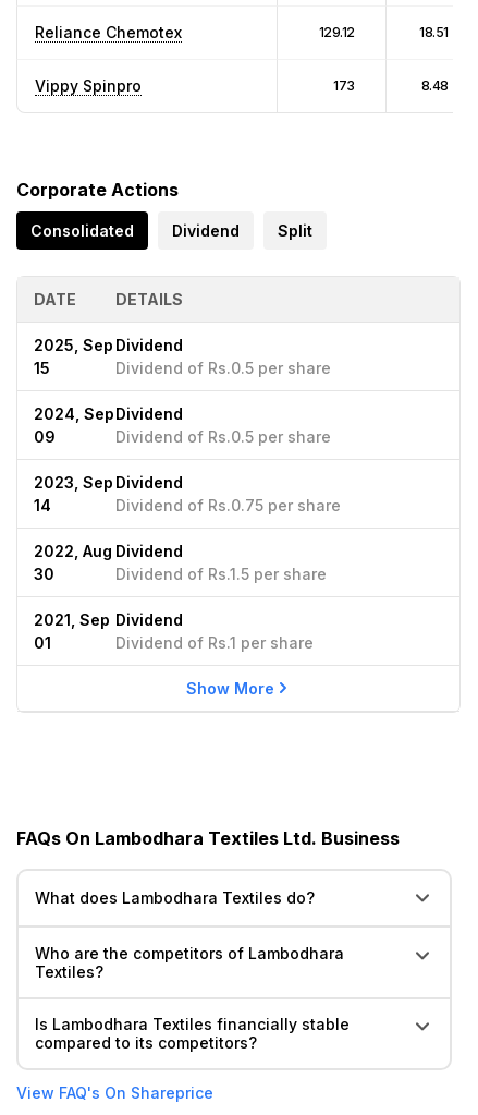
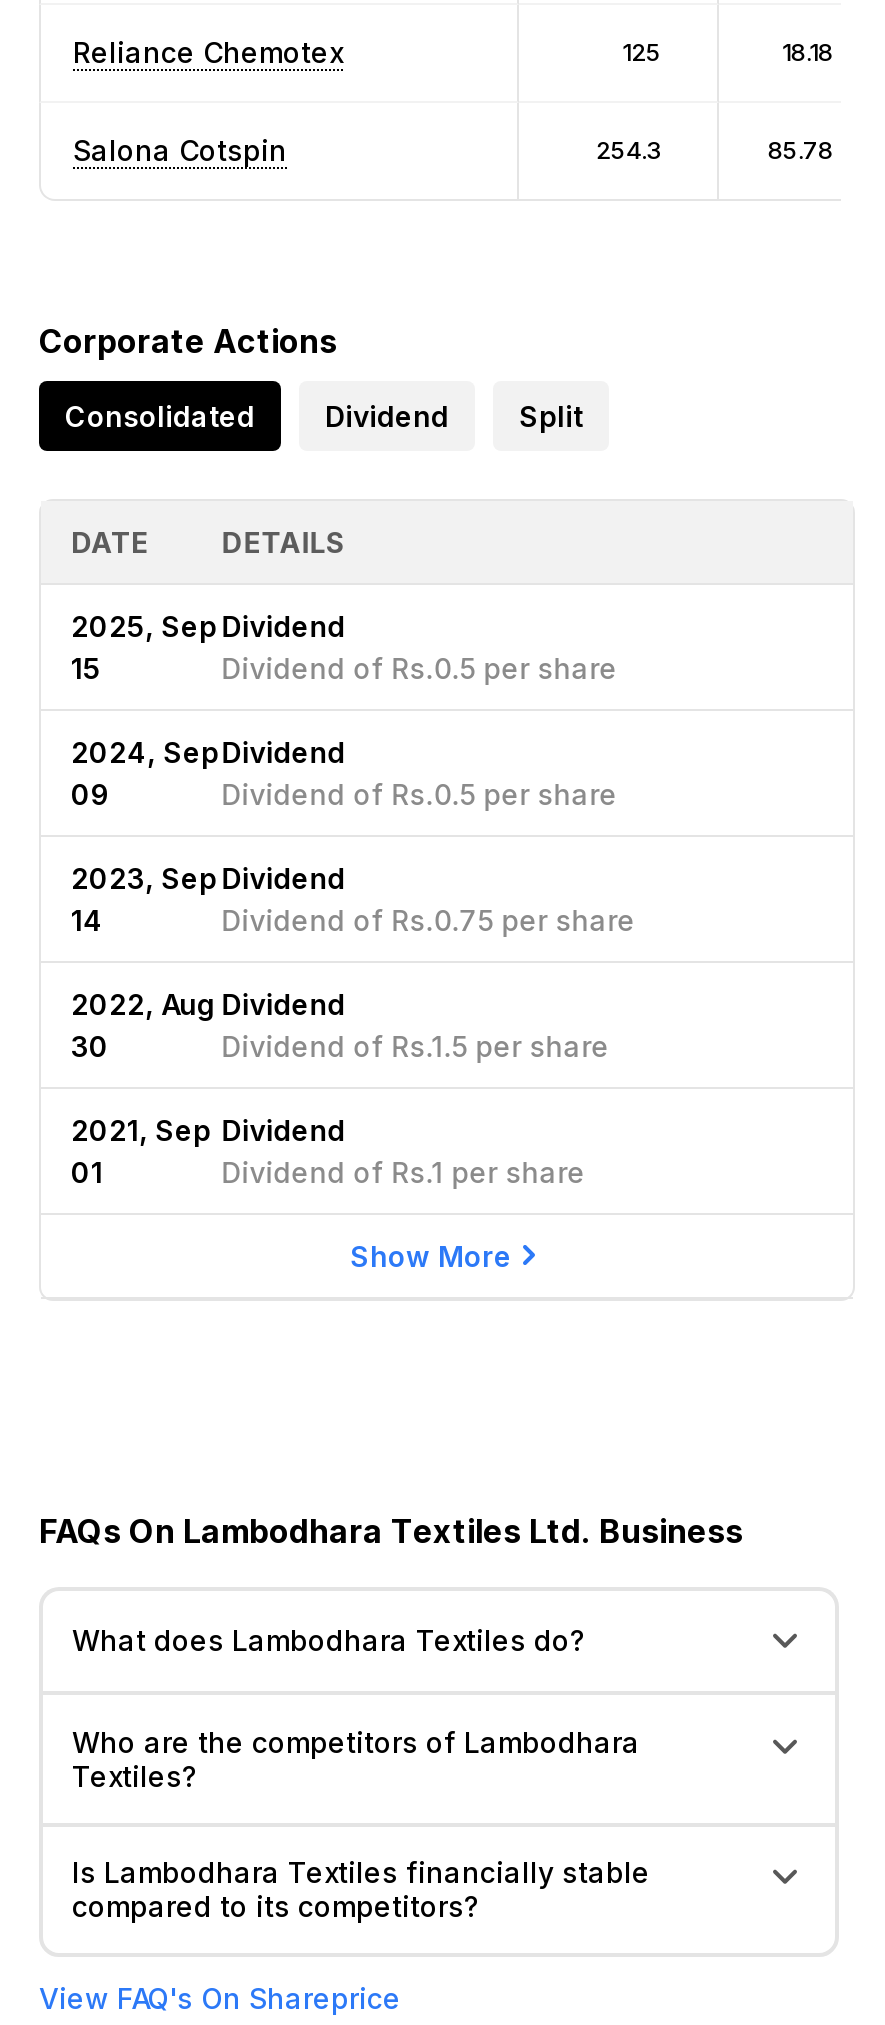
- 129.12
- 18.51
+ 125
+ 18.18

- Vippy Spinpro
- 173
- 8.48
+ Salona Cotspin
+ 254.3
+ 85.78
